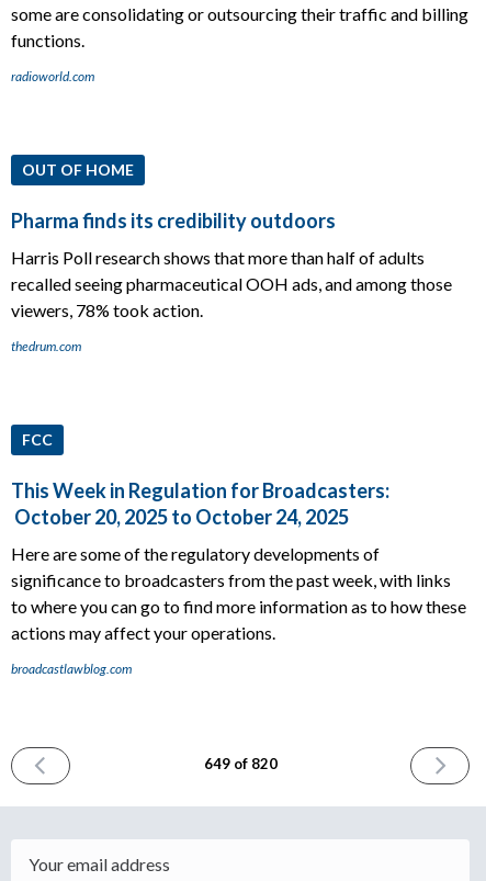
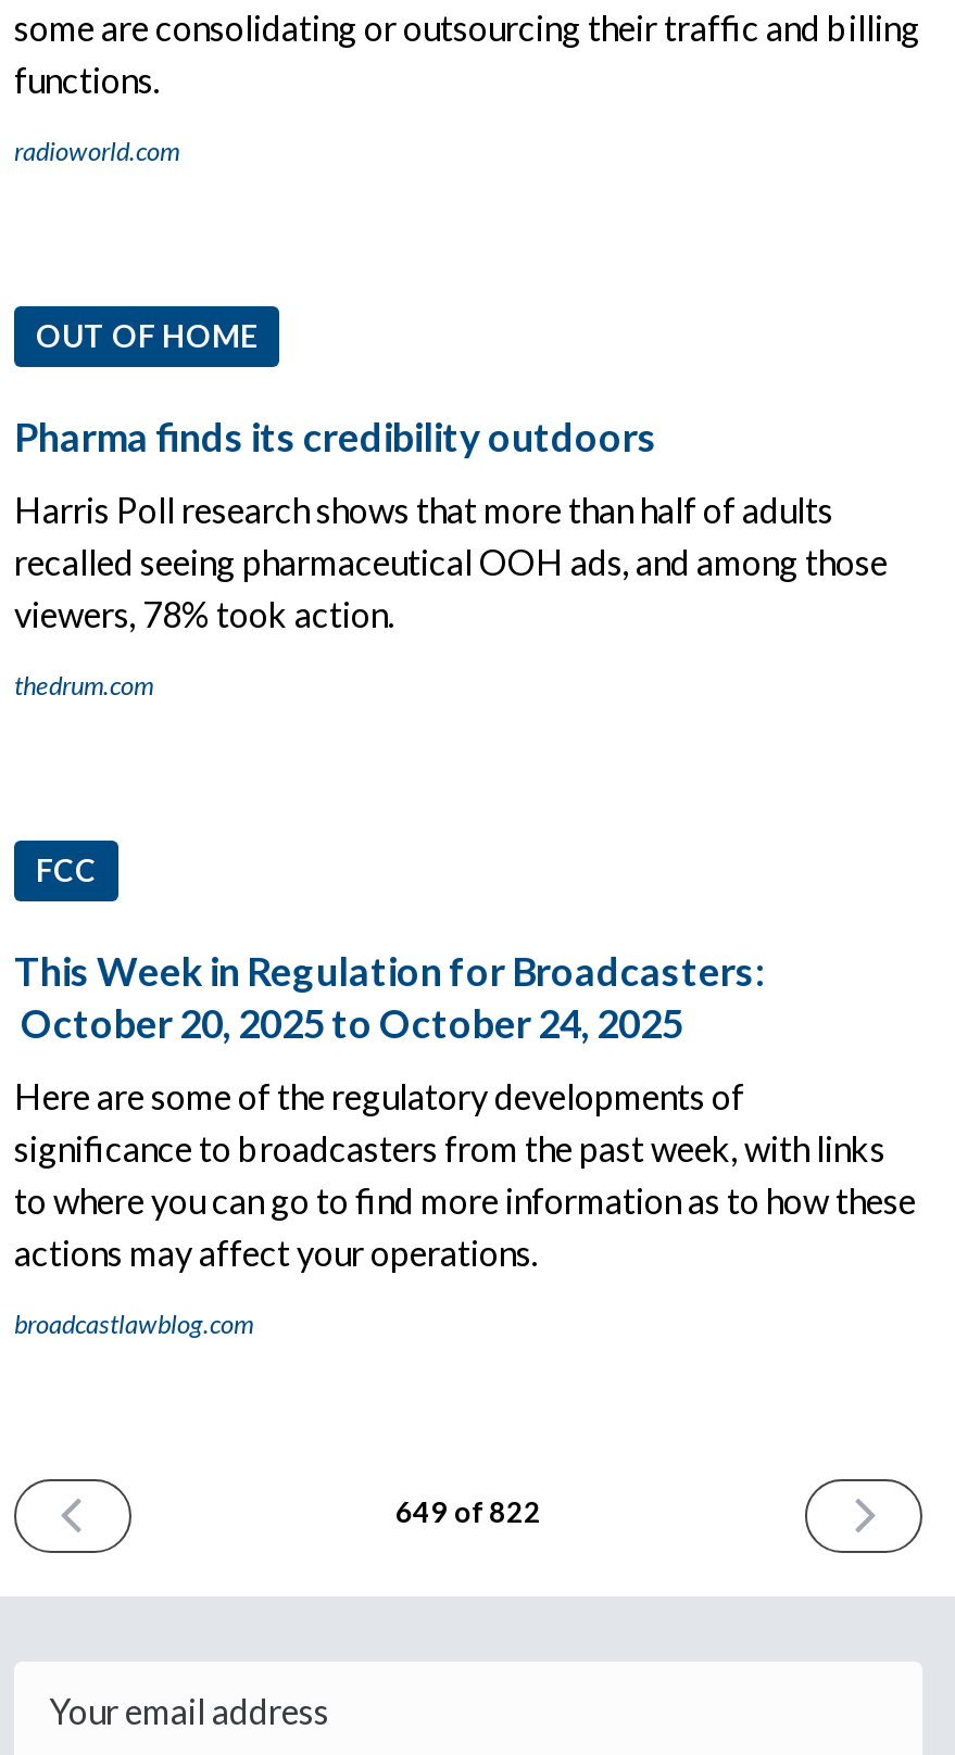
- 649 of 820
+ 649 of 822
